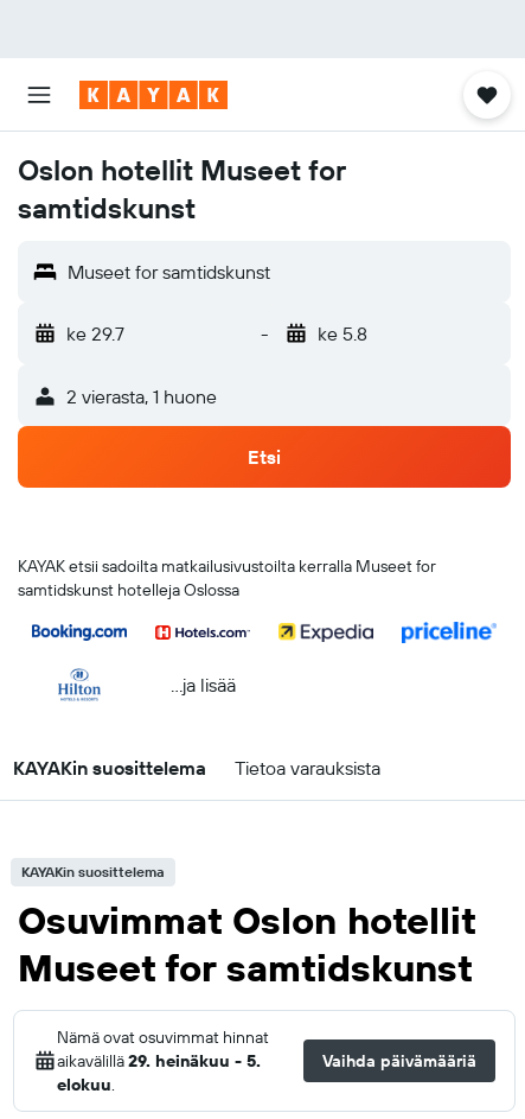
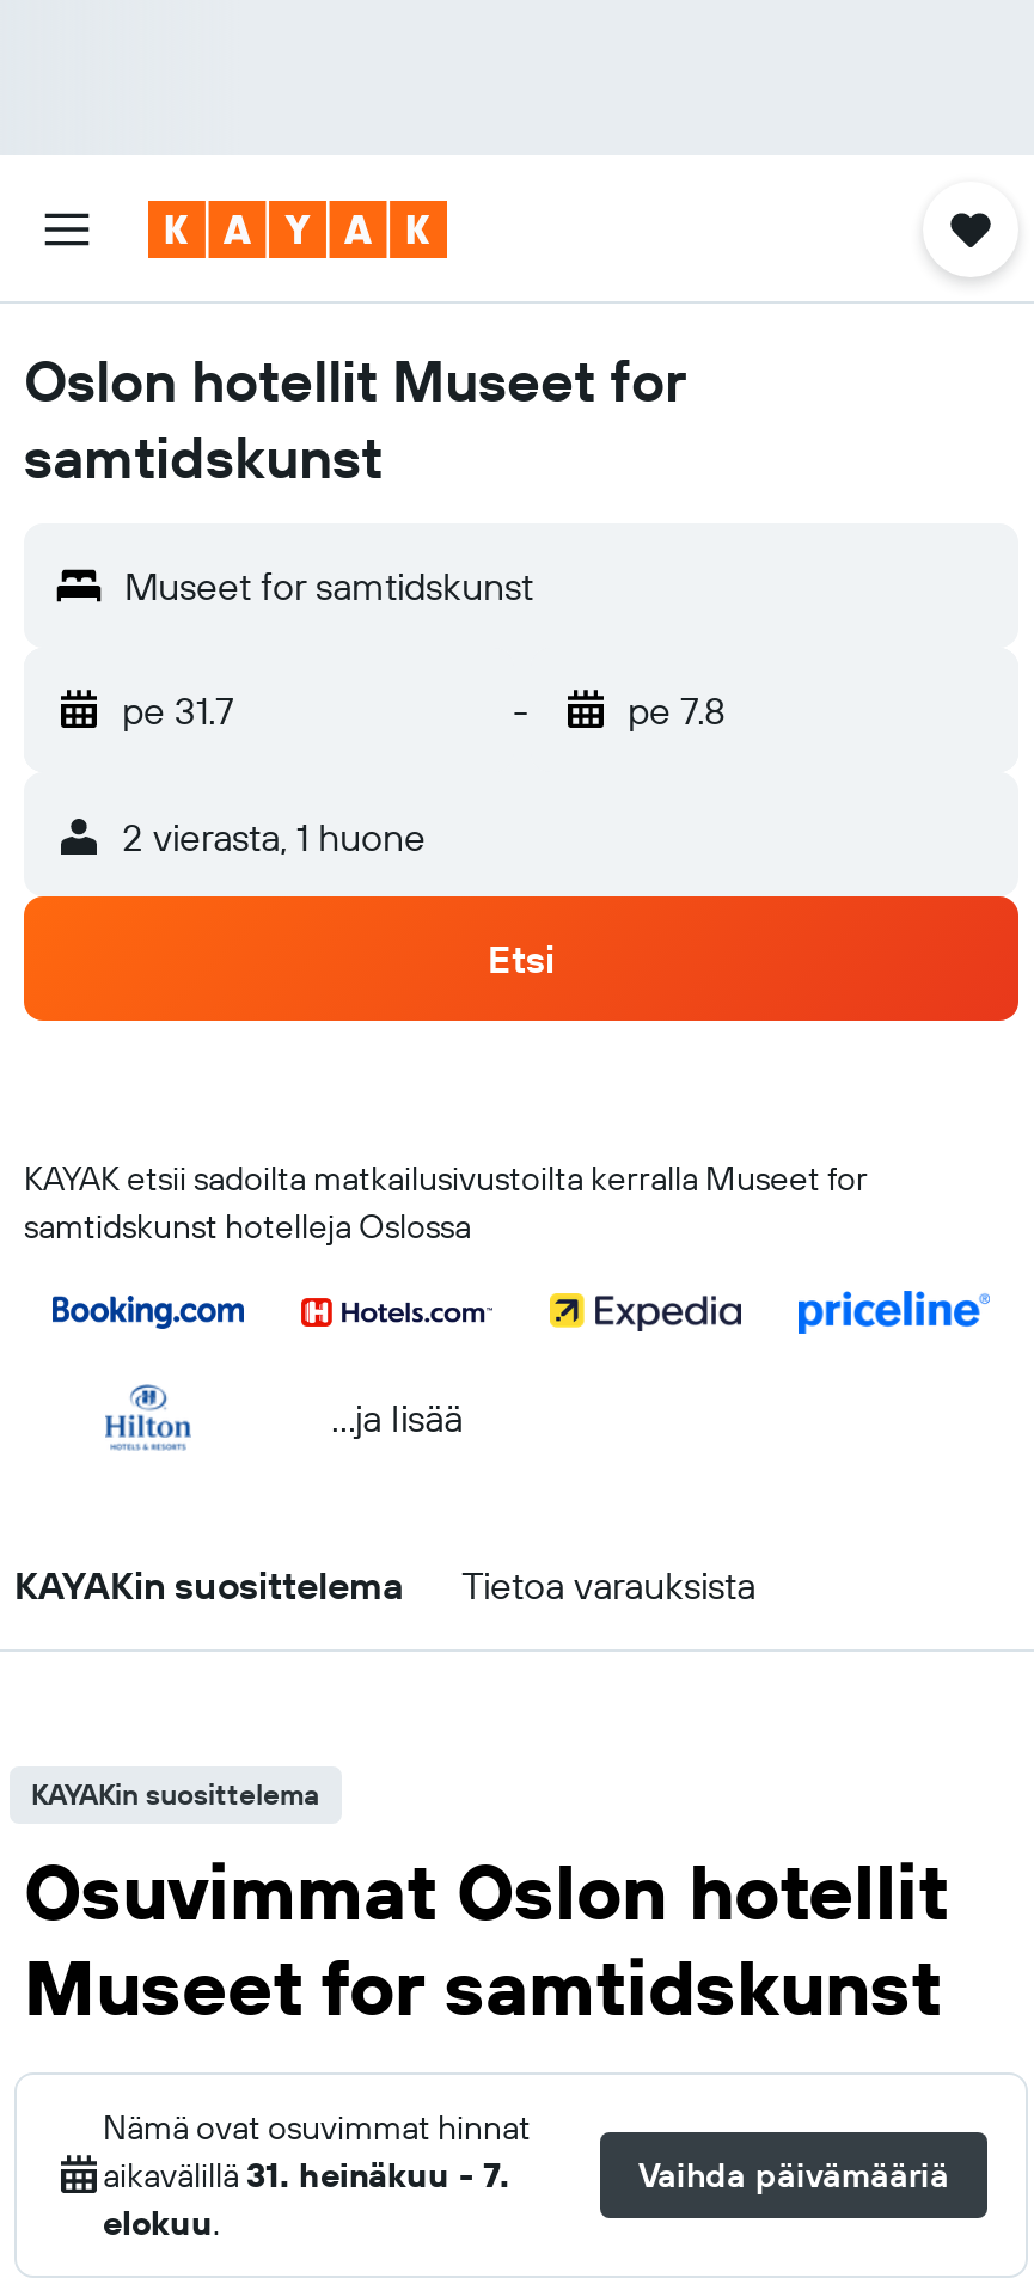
- ke 29.7
+ pe 31.7

- ke 5.8
+ pe 7.8

- aikavälillä 29. heinäkuu - 5.
+ aikavälillä 31. heinäkuu - 7.
